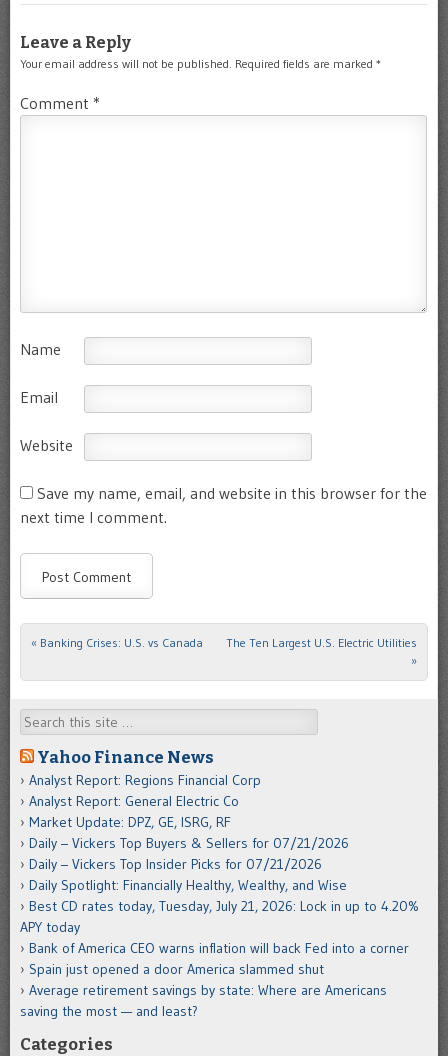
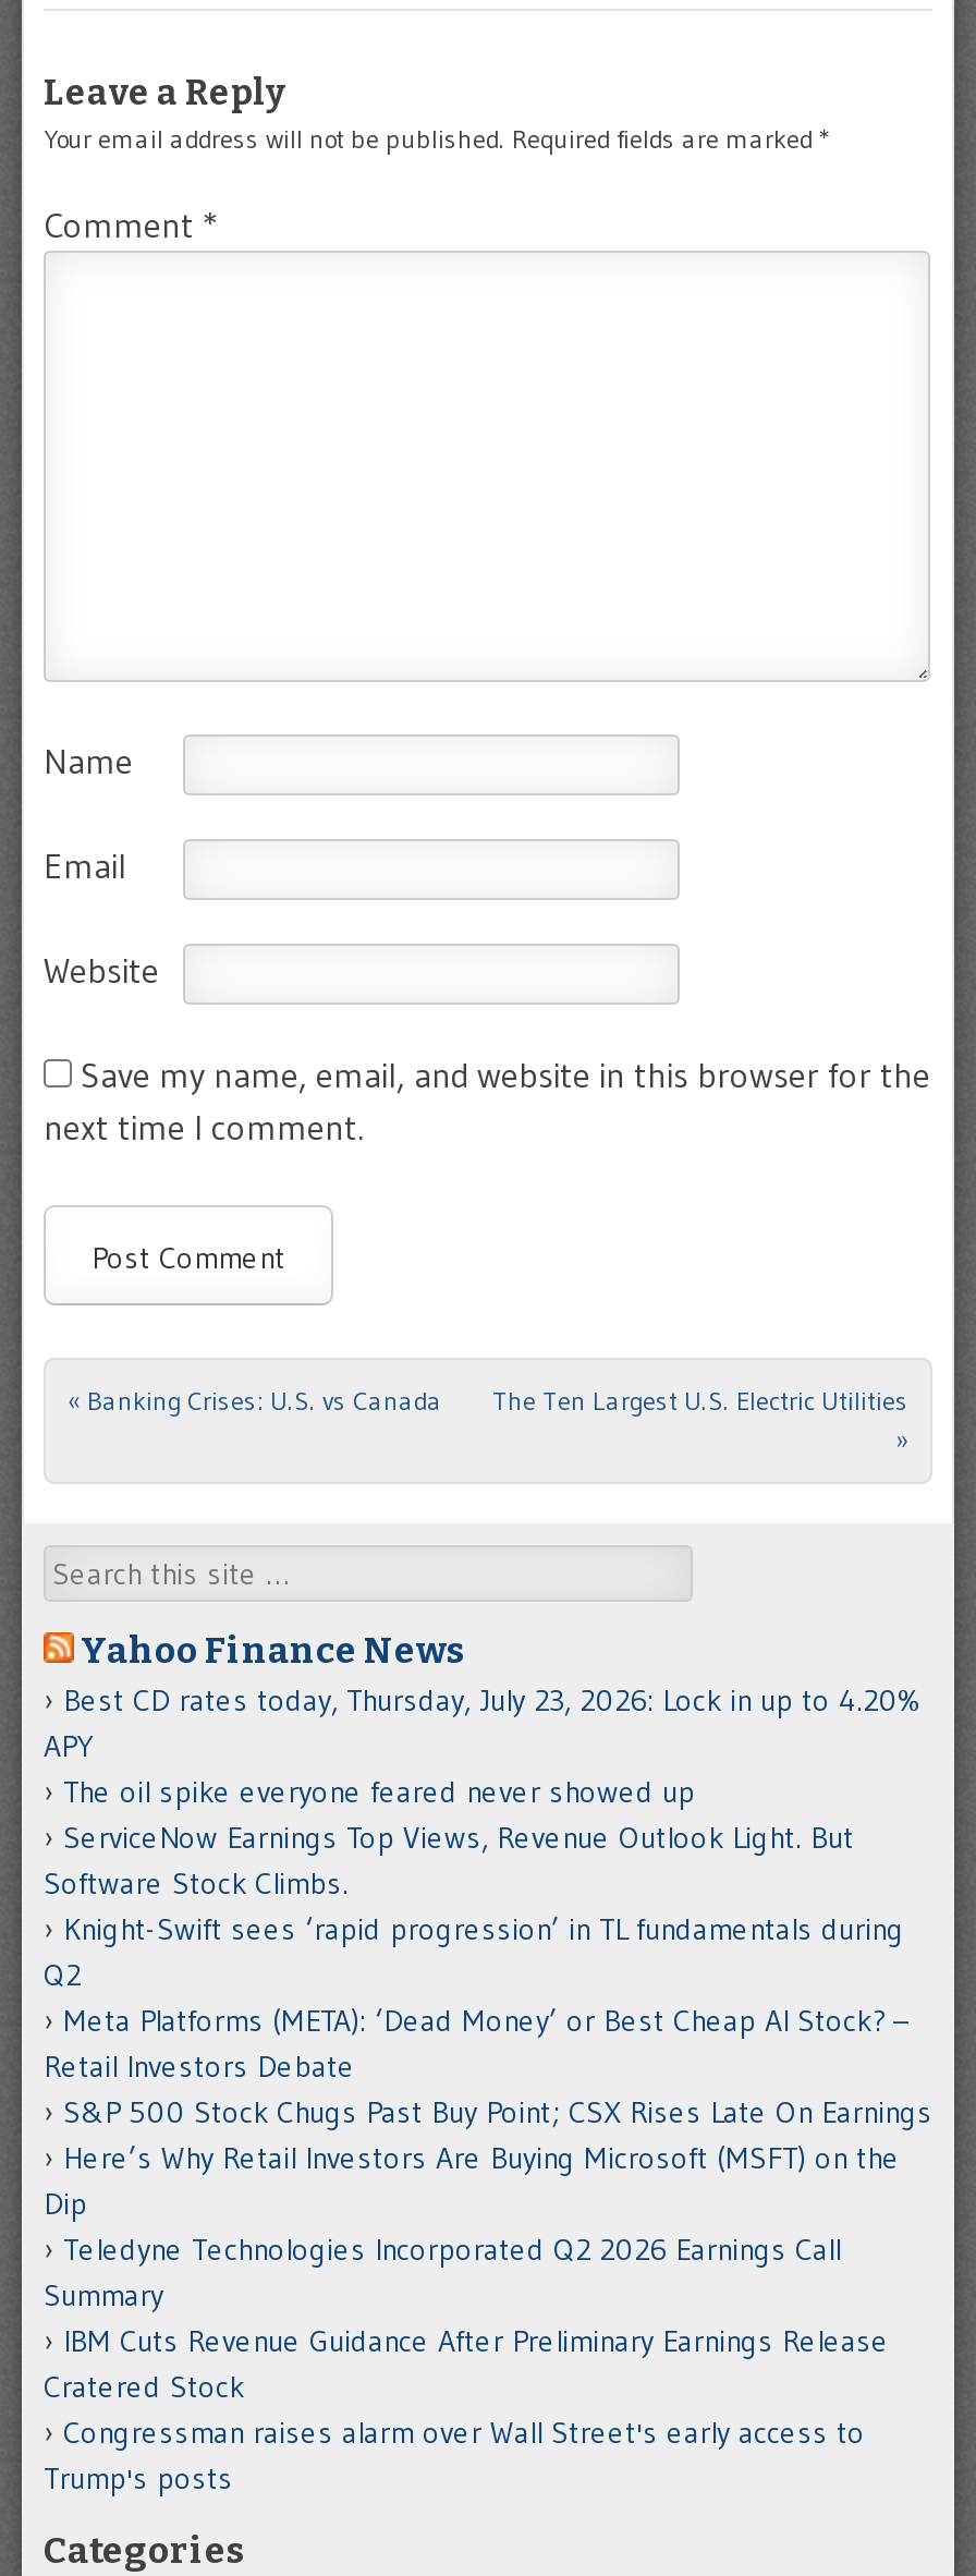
- Analyst Report: Regions Financial Corp
- Analyst Report: General Electric Co
- Market Update: DPZ, GE, ISRG, RF
- Daily – Vickers Top Buyers & Sellers for 07/21/2026
- Daily – Vickers Top Insider Picks for 07/21/2026
- Daily Spotlight: Financially Healthy, Wealthy, and Wise
- Best CD rates today, Tuesday, July 21, 2026: Lock in up to 4.20%
- APY today
- Bank of America CEO warns inflation will back Fed into a corner
- Spain just opened a door America slammed shut
- Average retirement savings by state: Where are Americans
- saving the most — and least?
+ Best CD rates today, Thursday, July 23, 2026: Lock in up to 4.20%
+ APY
+ The oil spike everyone feared never showed up
+ ServiceNow Earnings Top Views, Revenue Outlook Light. But
+ Software Stock Climbs.
+ Knight-Swift sees ‘rapid progression’ in TL fundamentals during
+ Q2
+ Meta Platforms (META): ‘Dead Money’ or Best Cheap AI Stock? –
+ Retail Investors Debate
+ S&P 500 Stock Chugs Past Buy Point; CSX Rises Late On Earnings
+ Here’s Why Retail Investors Are Buying Microsoft (MSFT) on the
+ Dip
+ Teledyne Technologies Incorporated Q2 2026 Earnings Call
+ Summary
+ IBM Cuts Revenue Guidance After Preliminary Earnings Release
+ Cratered Stock
+ Congressman raises alarm over Wall Street's early access to
+ Trump's posts
